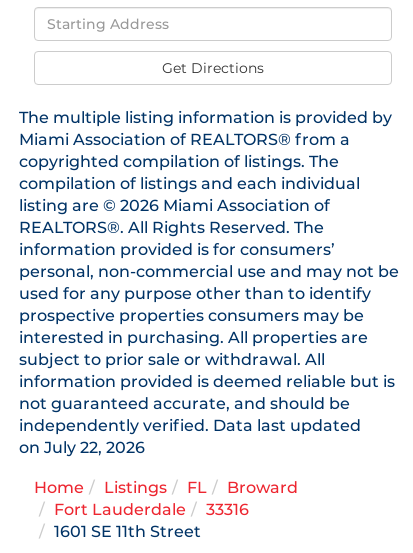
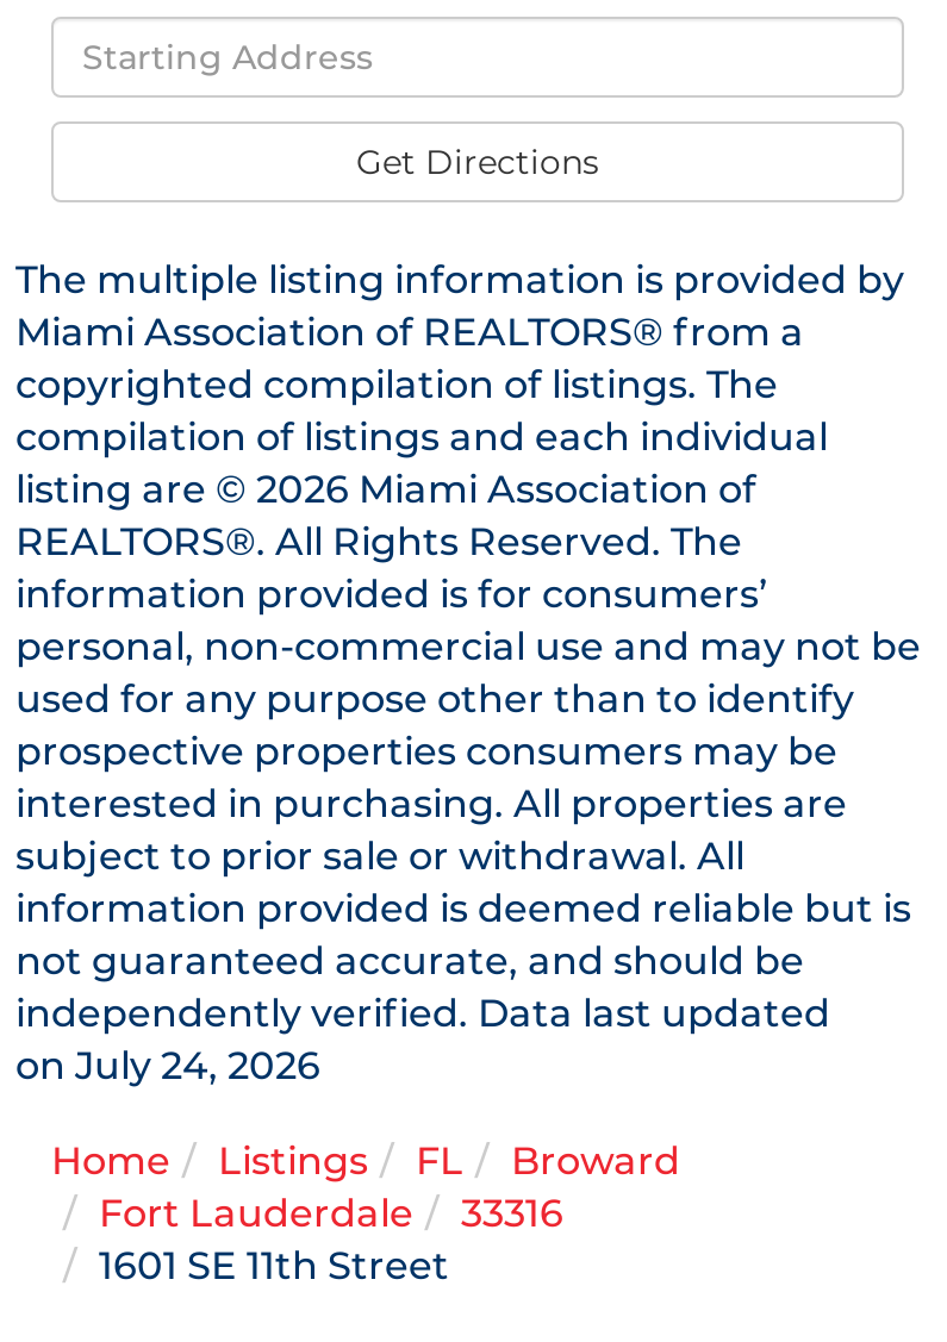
- on July 22, 2026
+ on July 24, 2026
